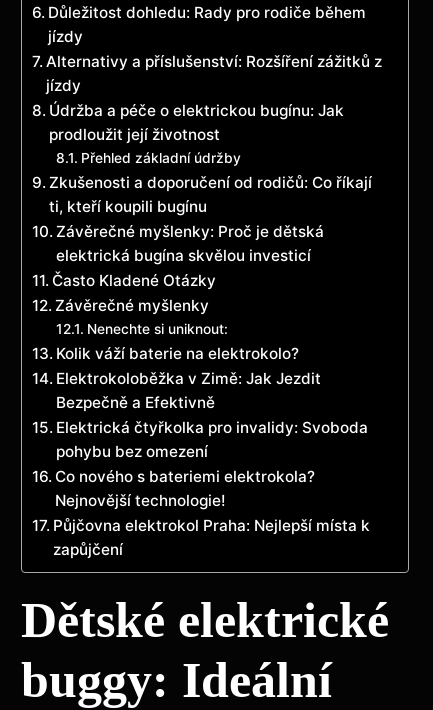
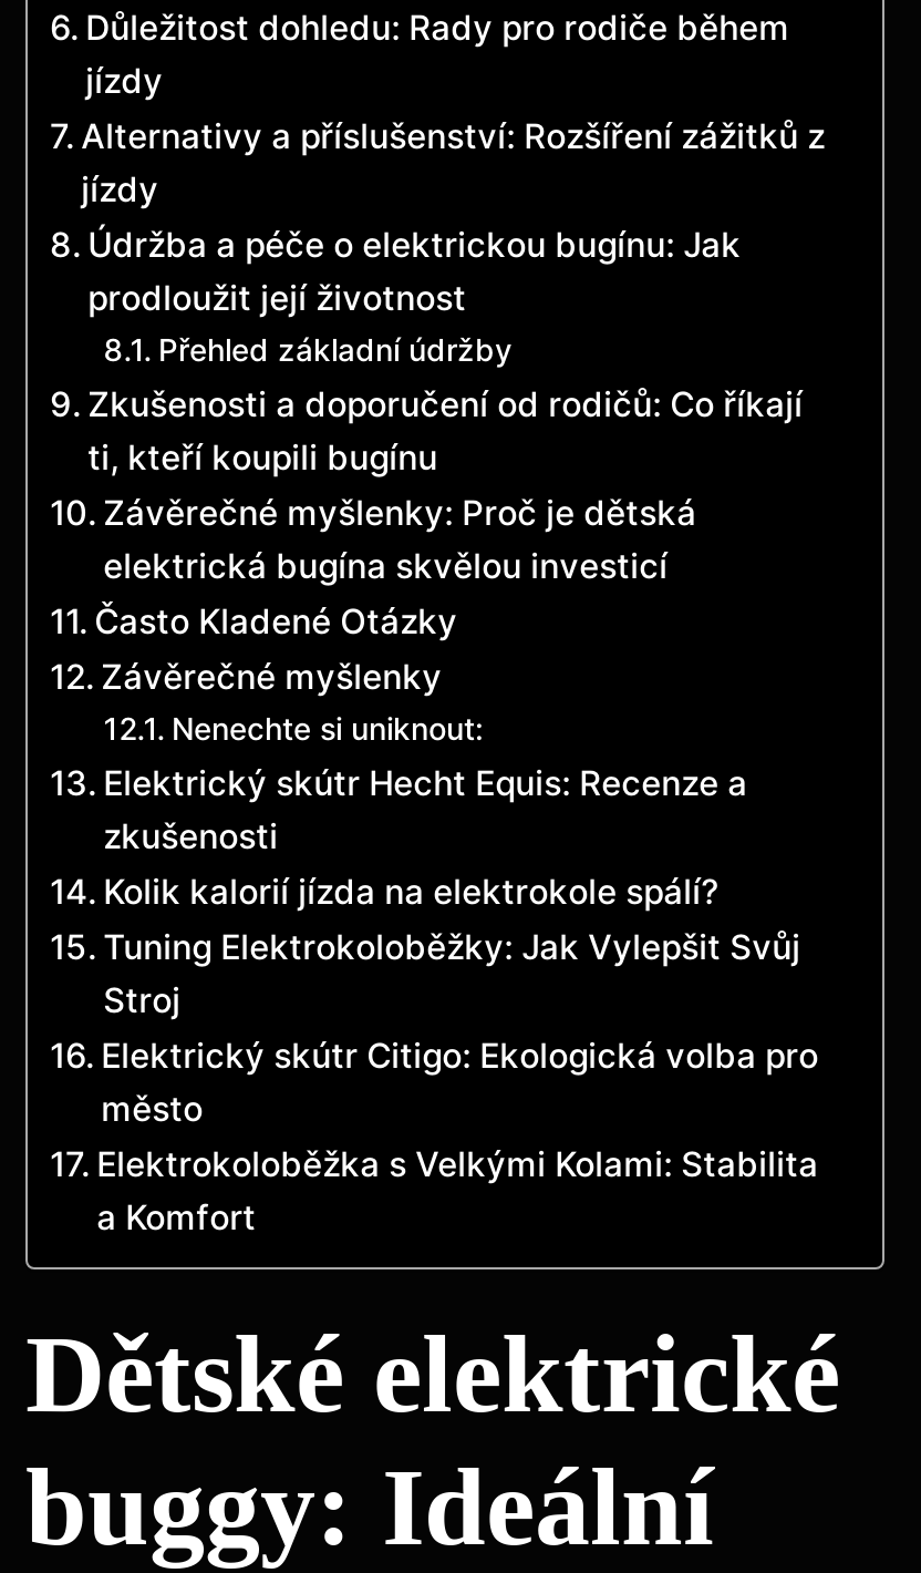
- Kolik váží baterie na elektrokolo?
- Elektrokoloběžka v Zimě: Jak Jezdit
- Bezpečně a Efektivně
- Elektrická čtyřkolka pro invalidy: Svoboda
- pohybu bez omezení
- Co nového s bateriemi elektrokola?
- Nejnovější technologie!
- Půjčovna elektrokol Praha: Nejlepší místa k
- zapůjčení
+ Elektrický skútr Hecht Equis: Recenze a
+ zkušenosti
+ Kolik kalorií jízda na elektrokole spálí?
+ Tuning Elektrokoloběžky: Jak Vylepšit Svůj
+ Stroj
+ Elektrický skútr Citigo: Ekologická volba pro
+ město
+ Elektrokoloběžka s Velkými Kolami: Stabilita
+ a Komfort
